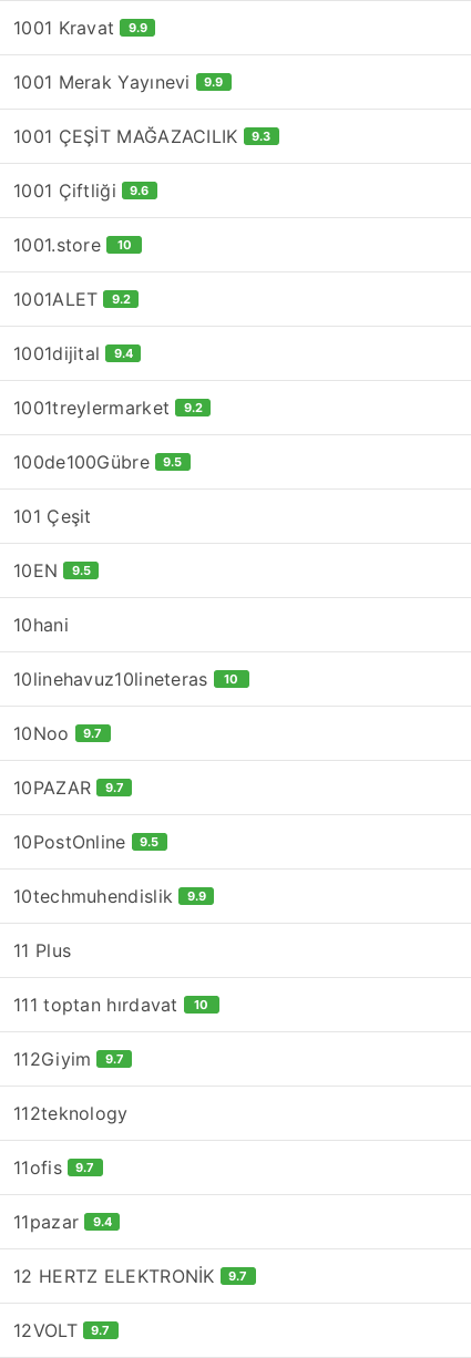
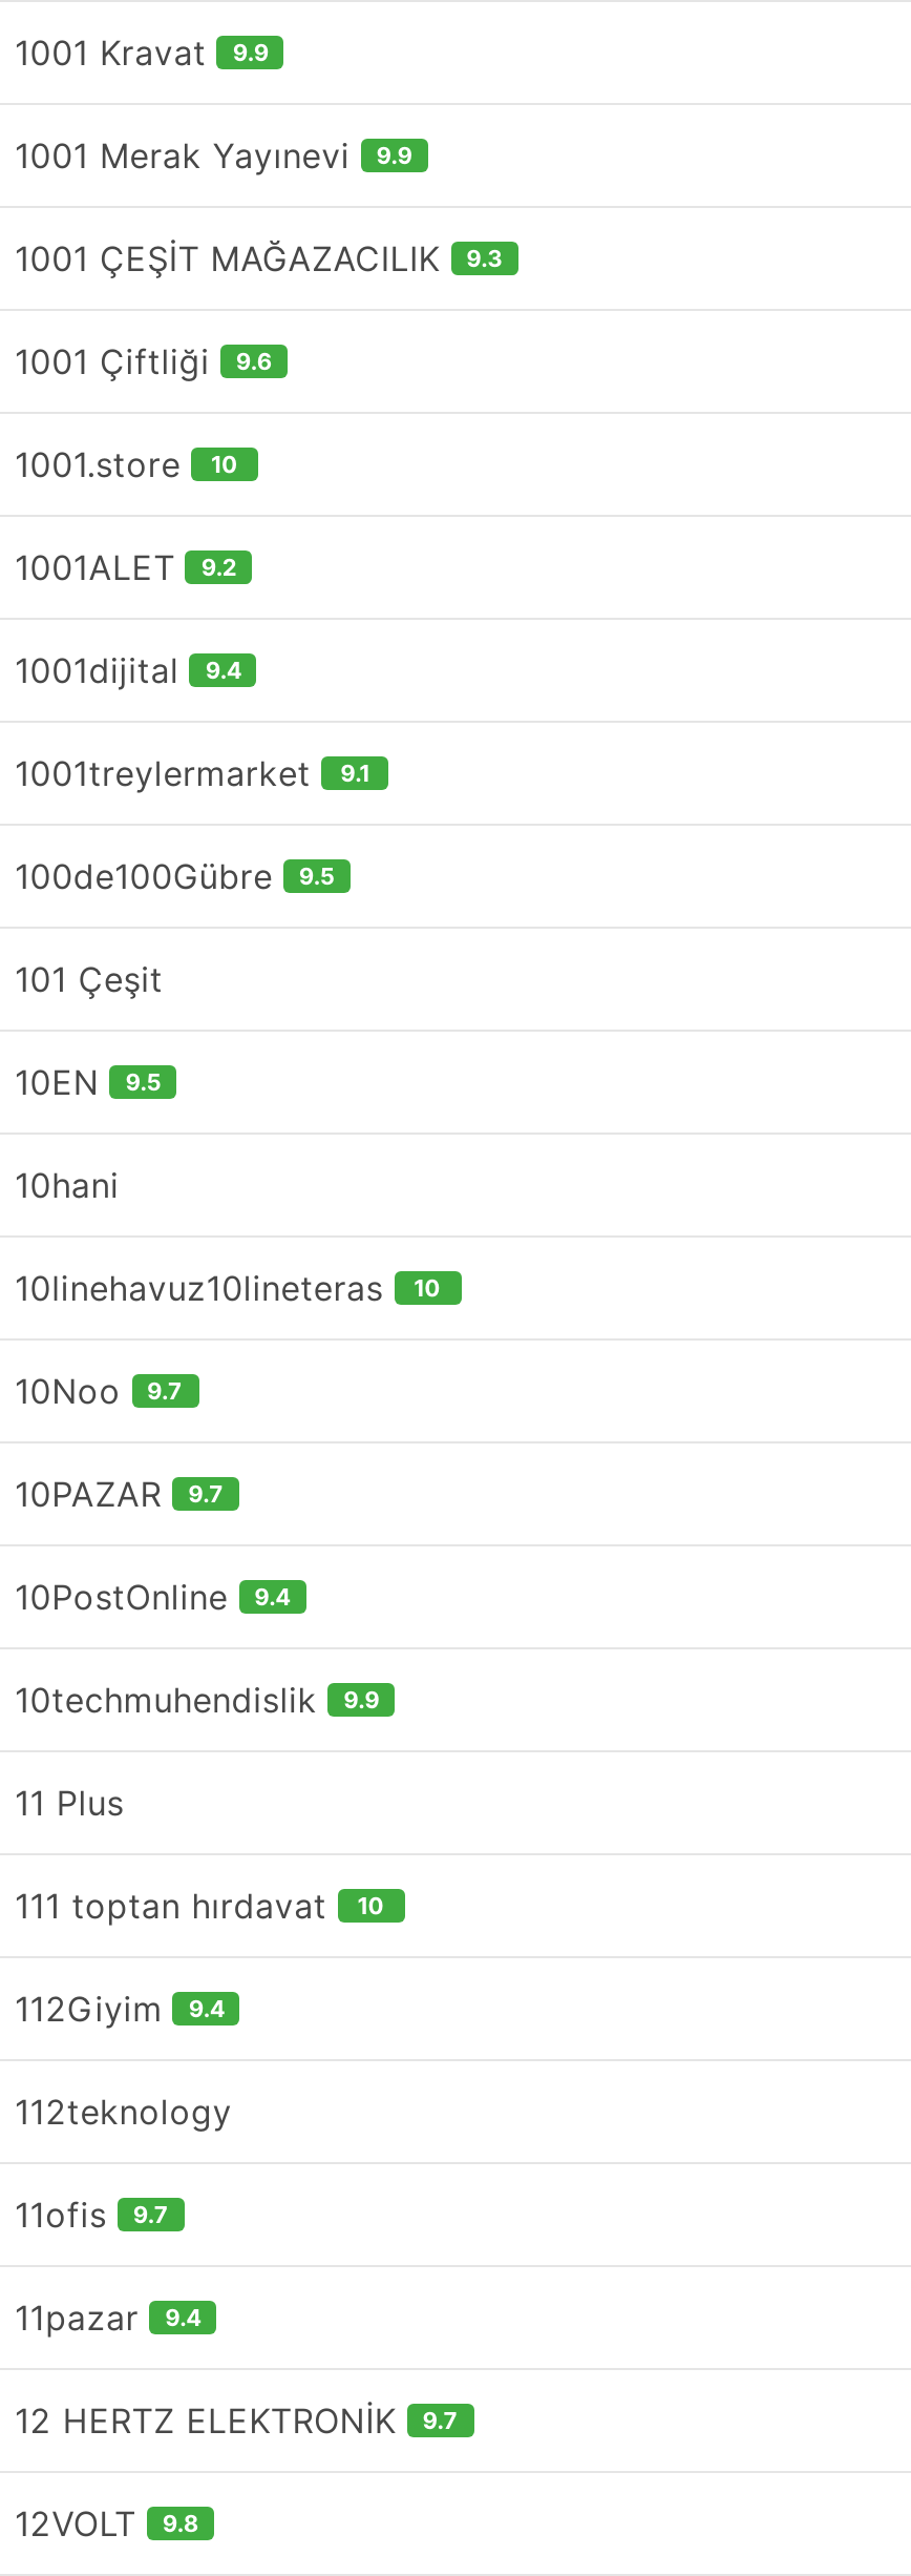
- 1001treylermarket 9.2
+ 1001treylermarket 9.1

- 10PostOnline 9.5
+ 10PostOnline 9.4

- 112Giyim 9.7
+ 112Giyim 9.4

- 12VOLT 9.7
+ 12VOLT 9.8
